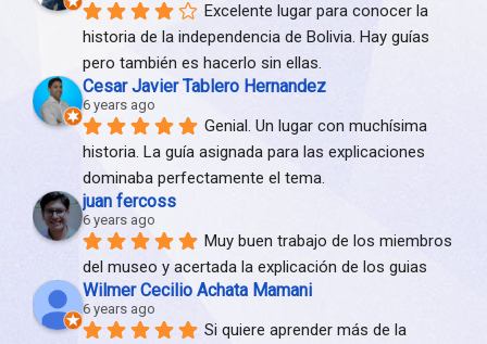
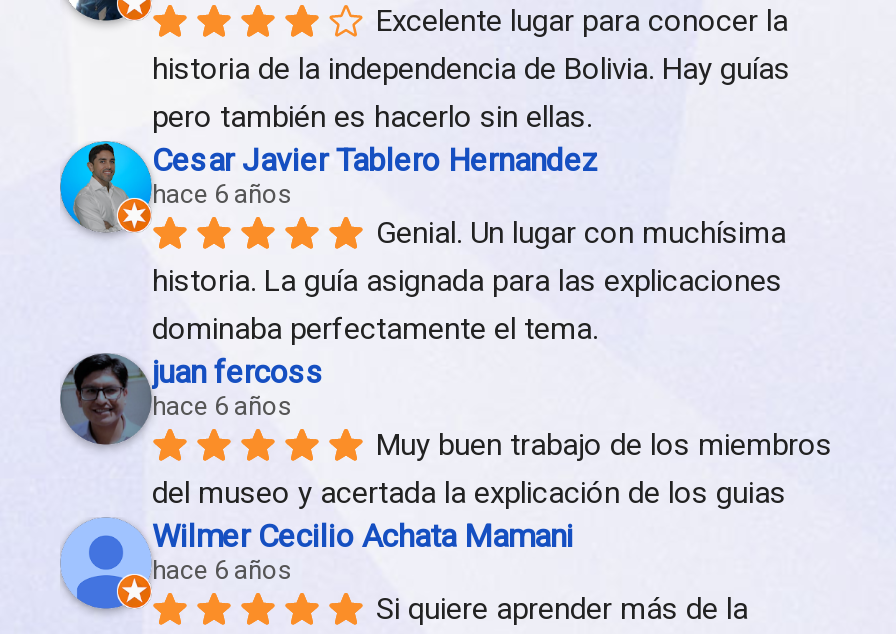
- 6 years ago
+ hace 6 años

- 6 years ago
+ hace 6 años

- 6 years ago
+ hace 6 años
